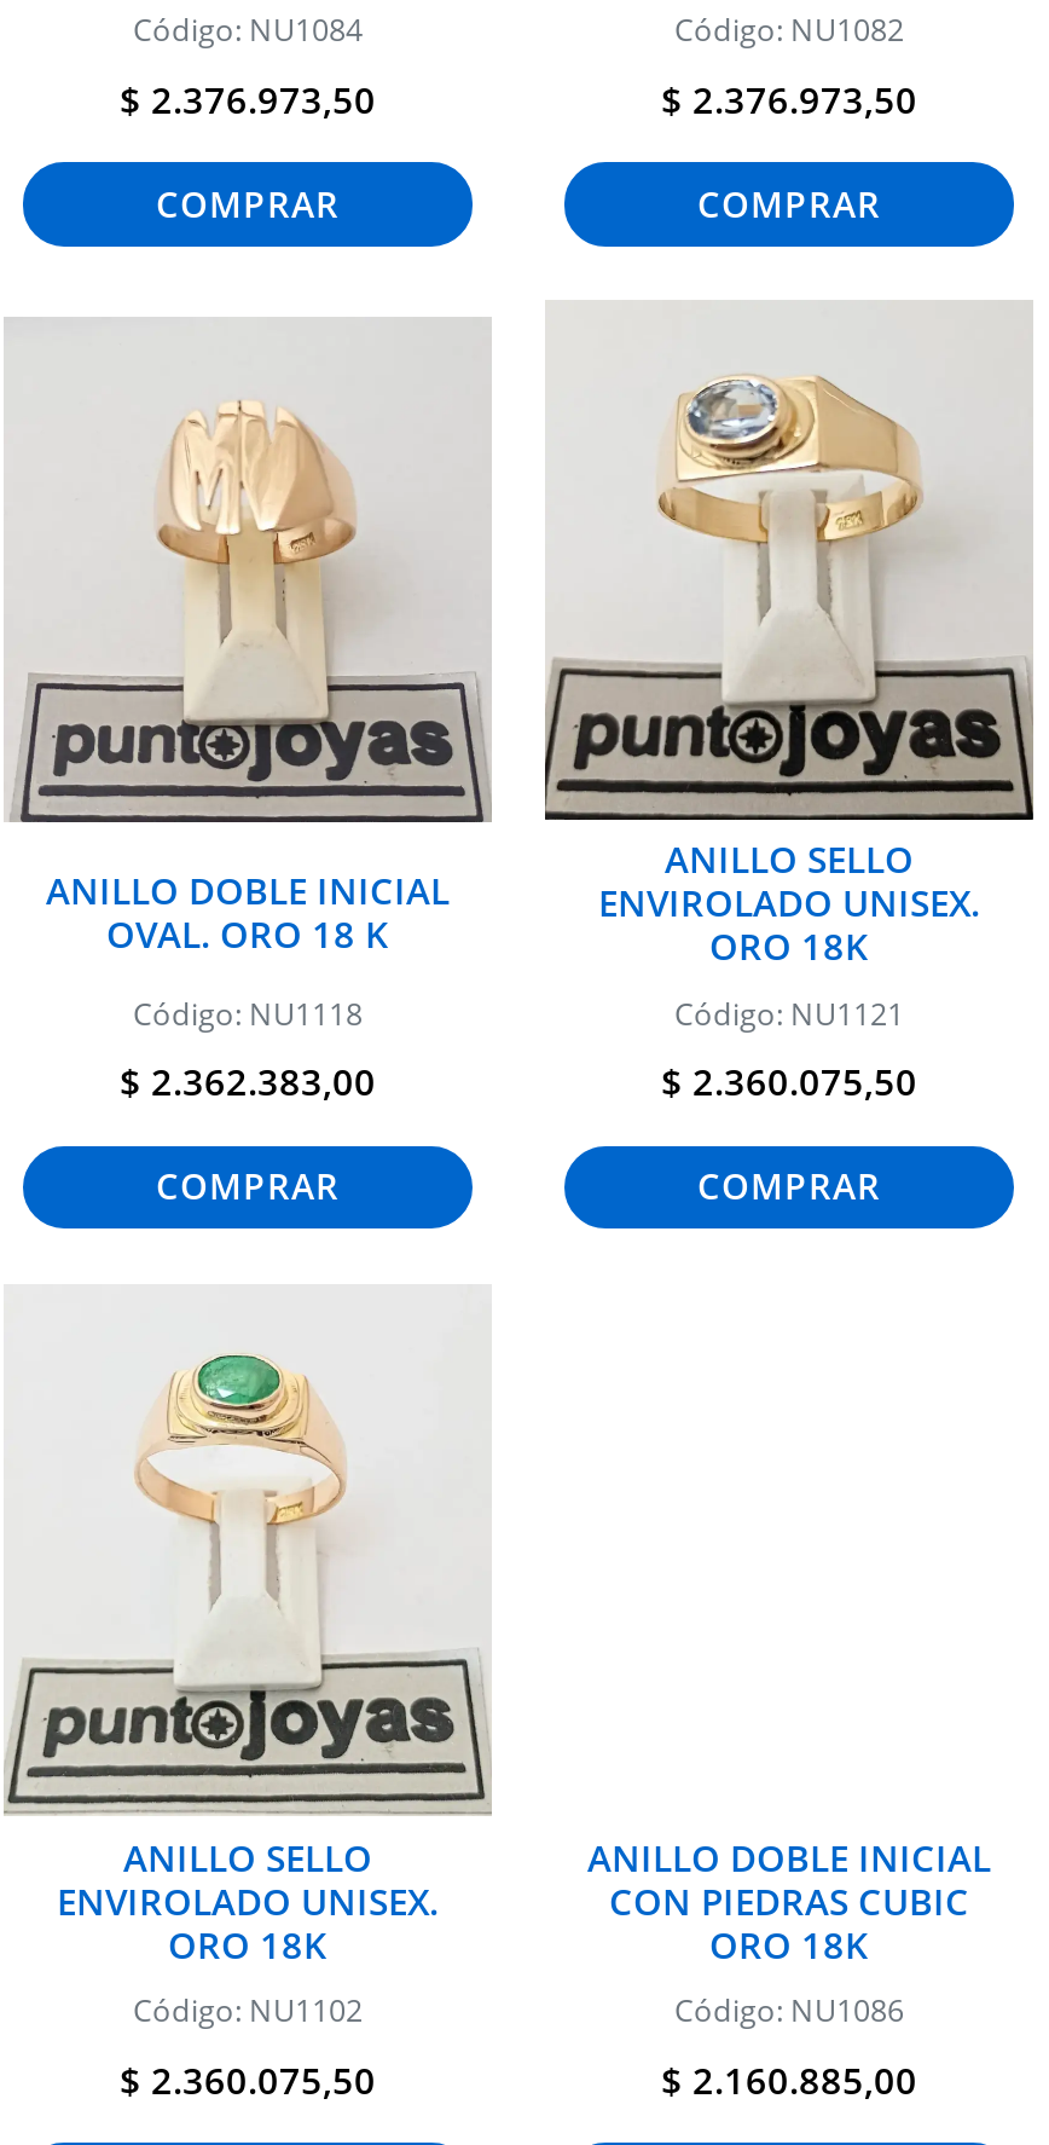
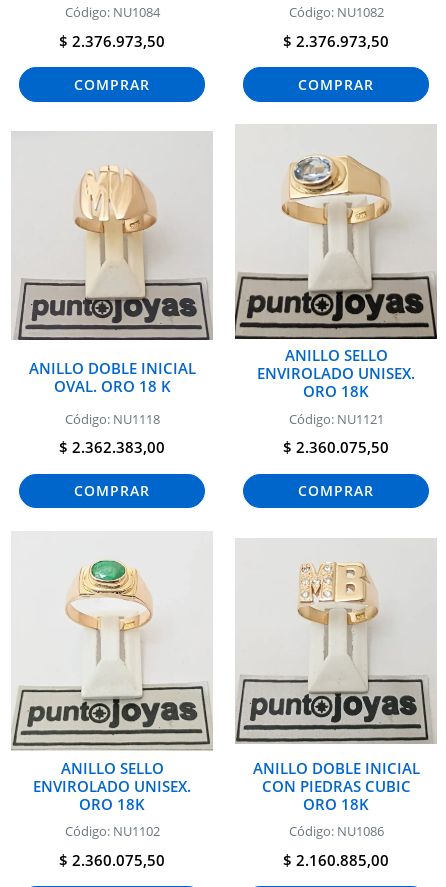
+ [image]
